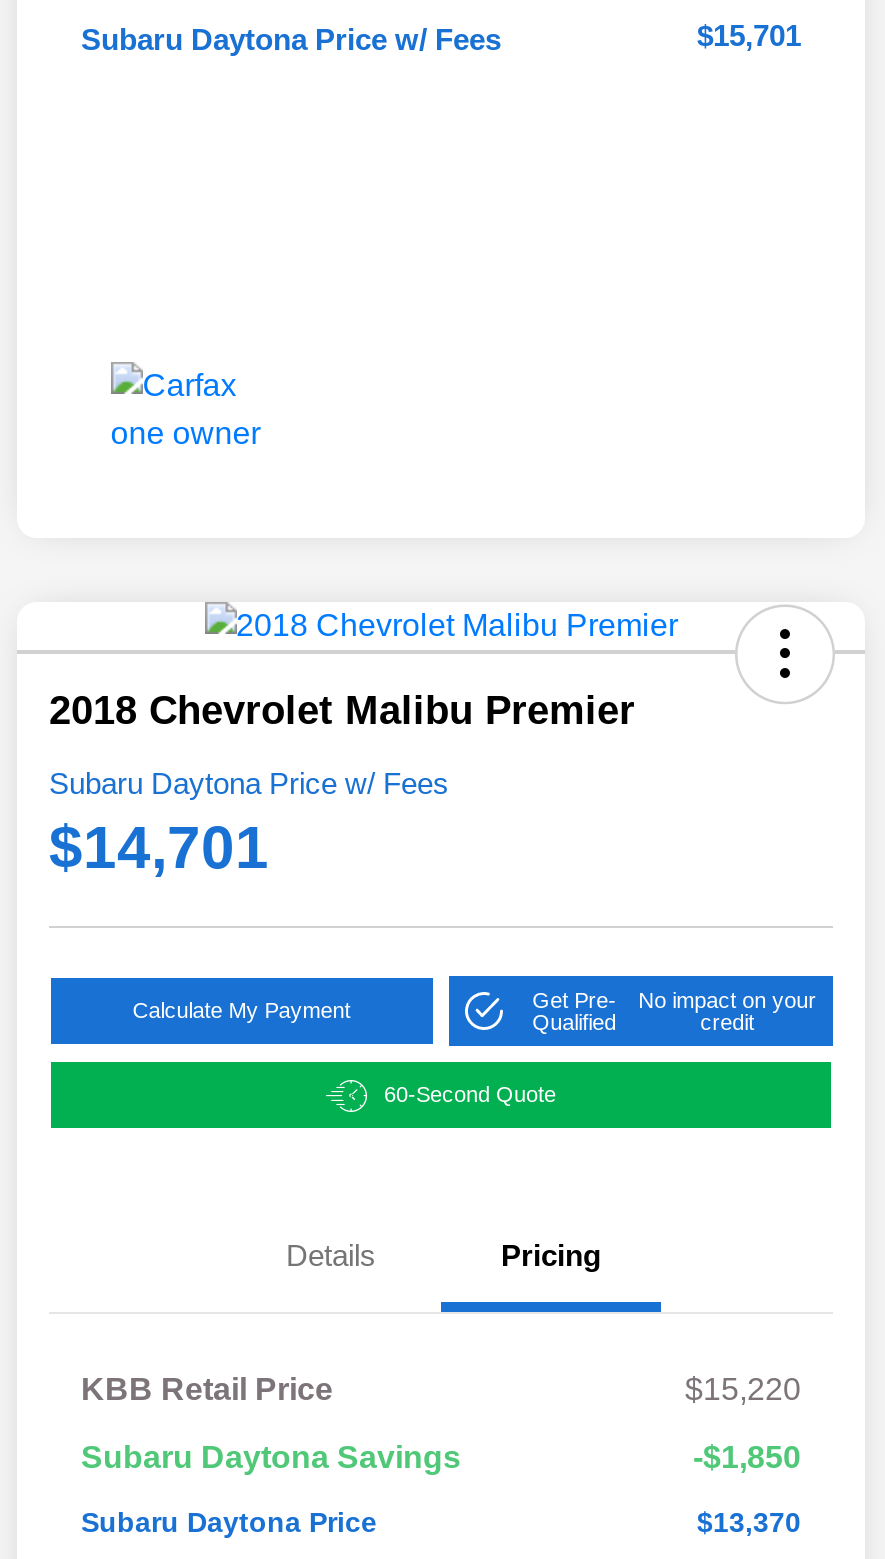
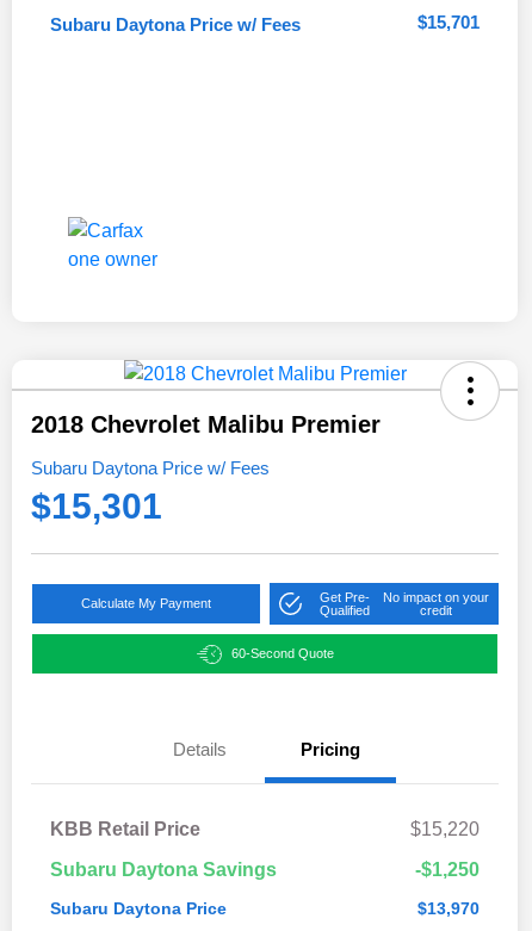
- $14,701
+ $15,301

- -$1,850
+ -$1,250

- $13,370
+ $13,970
